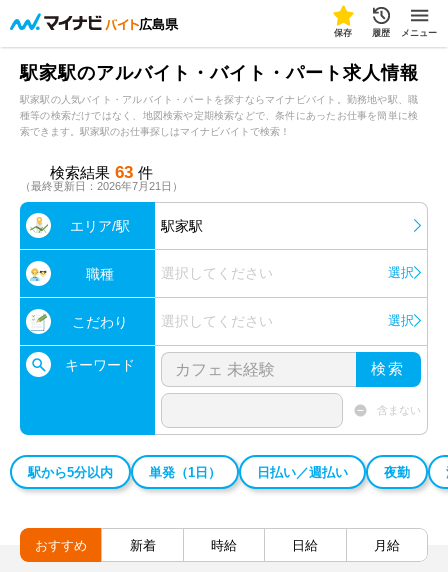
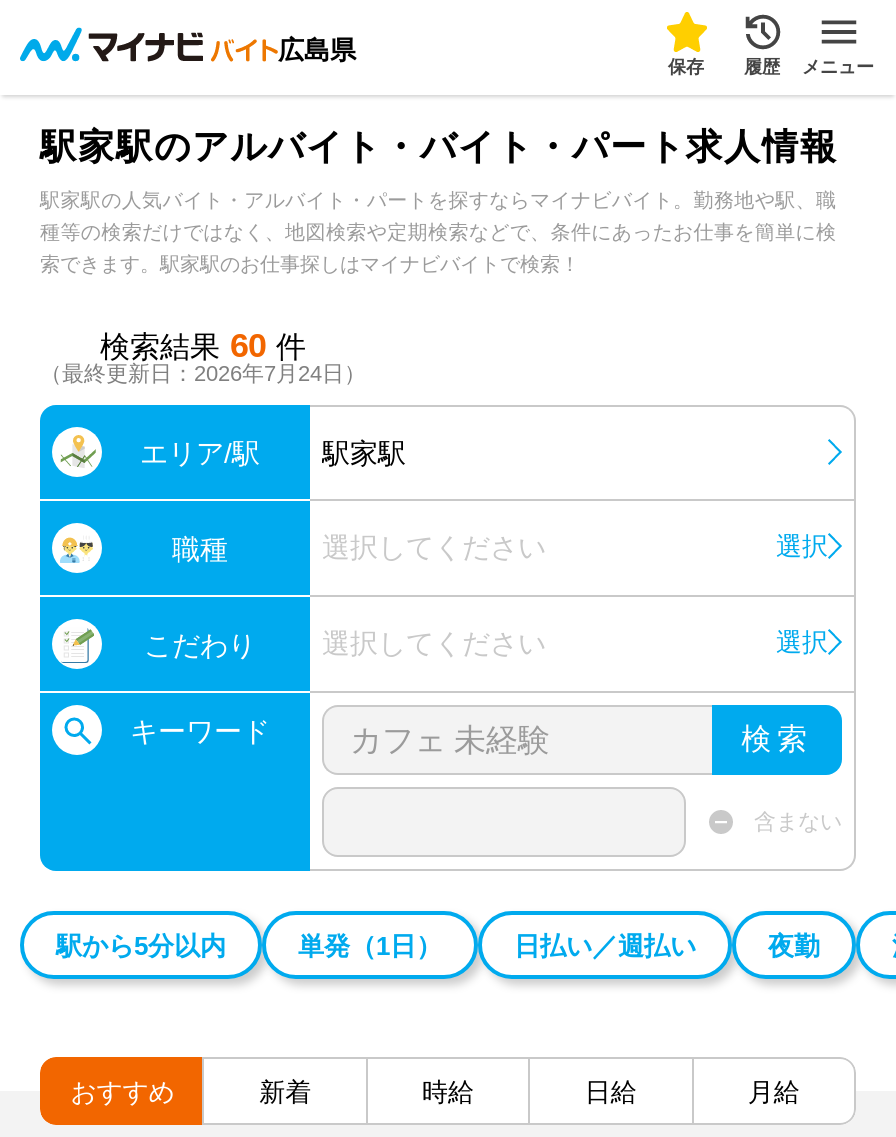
- 検索結果 63 件
+ 検索結果 60 件

- （最終更新日：2026年7月21日）
+ （最終更新日：2026年7月24日）
